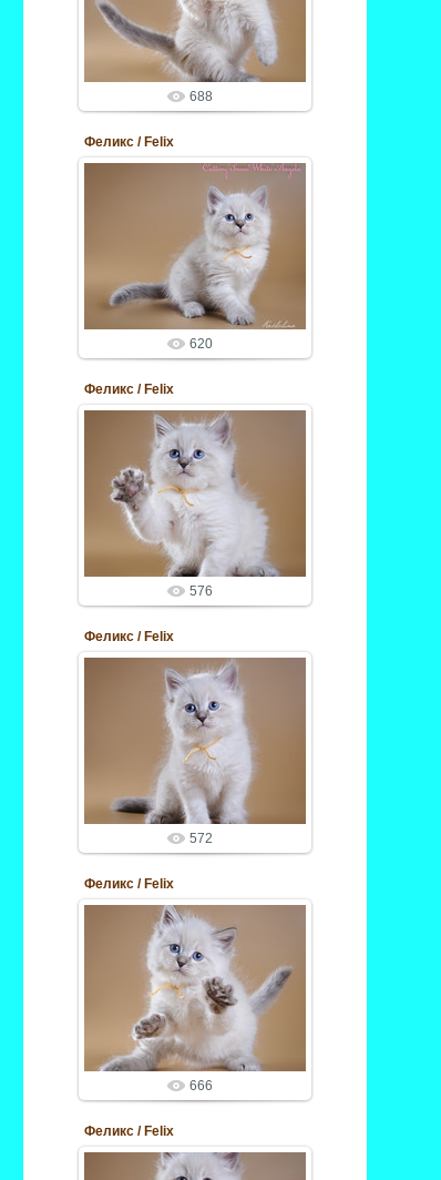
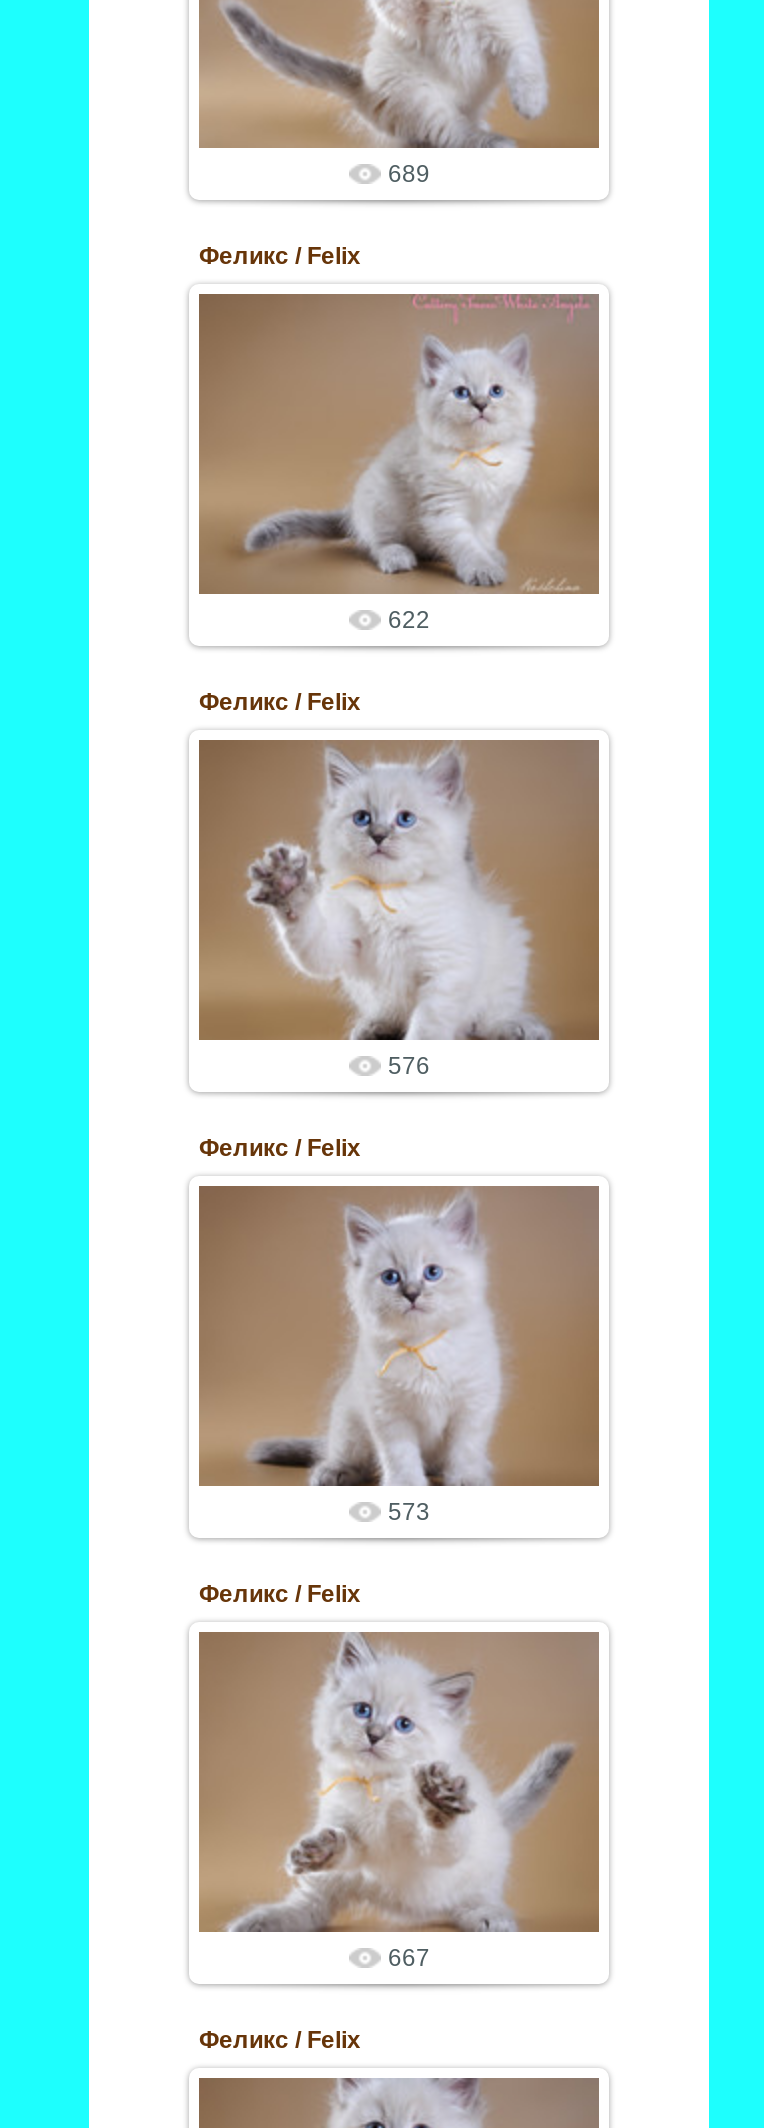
- 688
+ 689

- 620
+ 622

- 572
+ 573

- 666
+ 667
